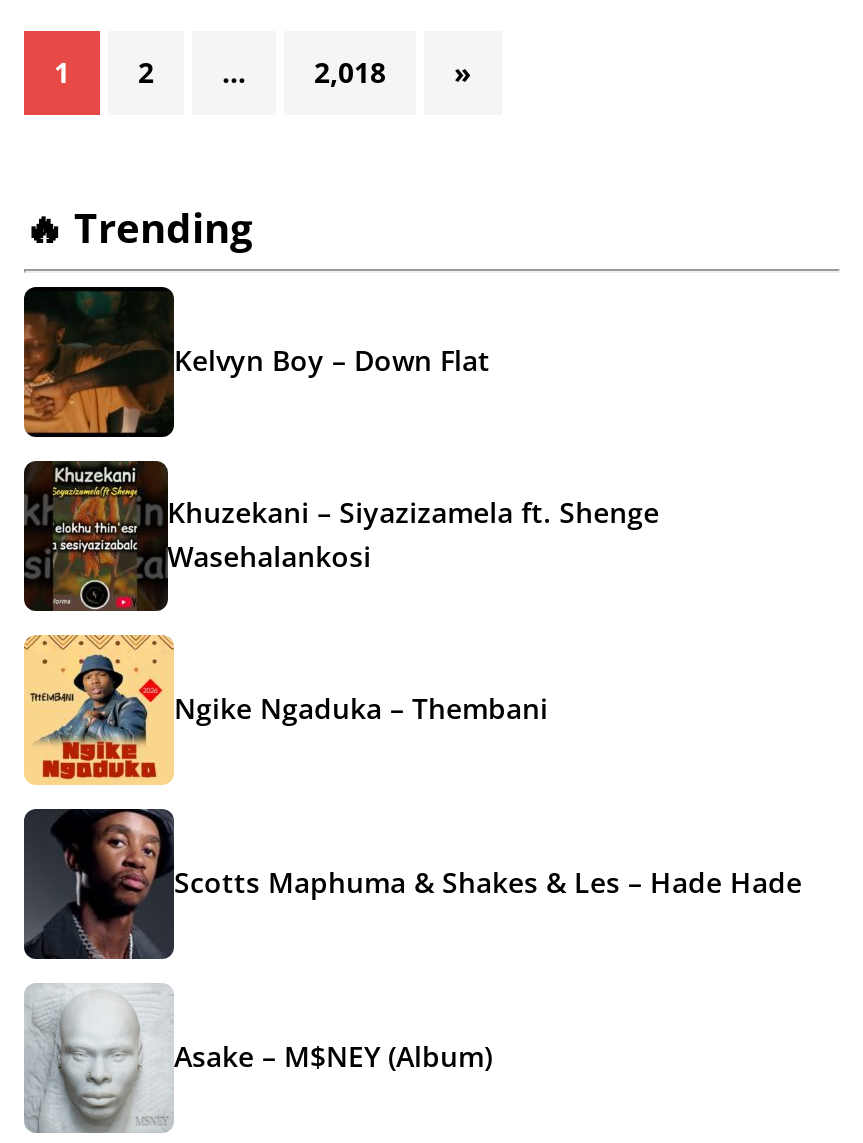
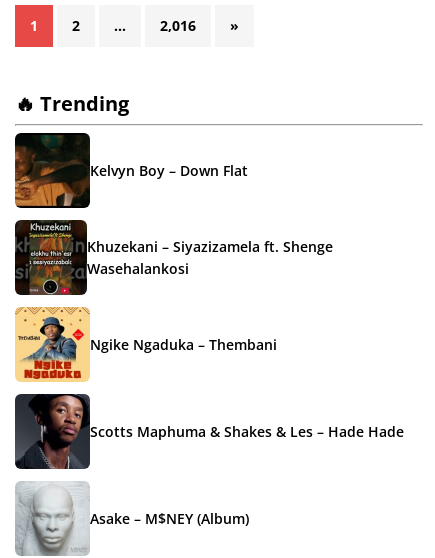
- 2,018
+ 2,016
